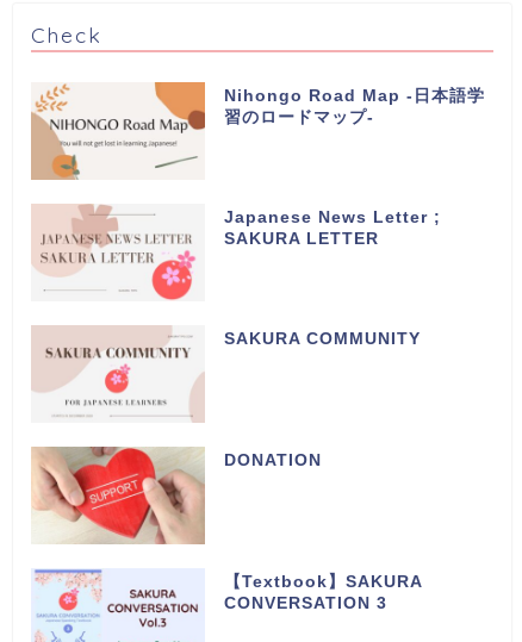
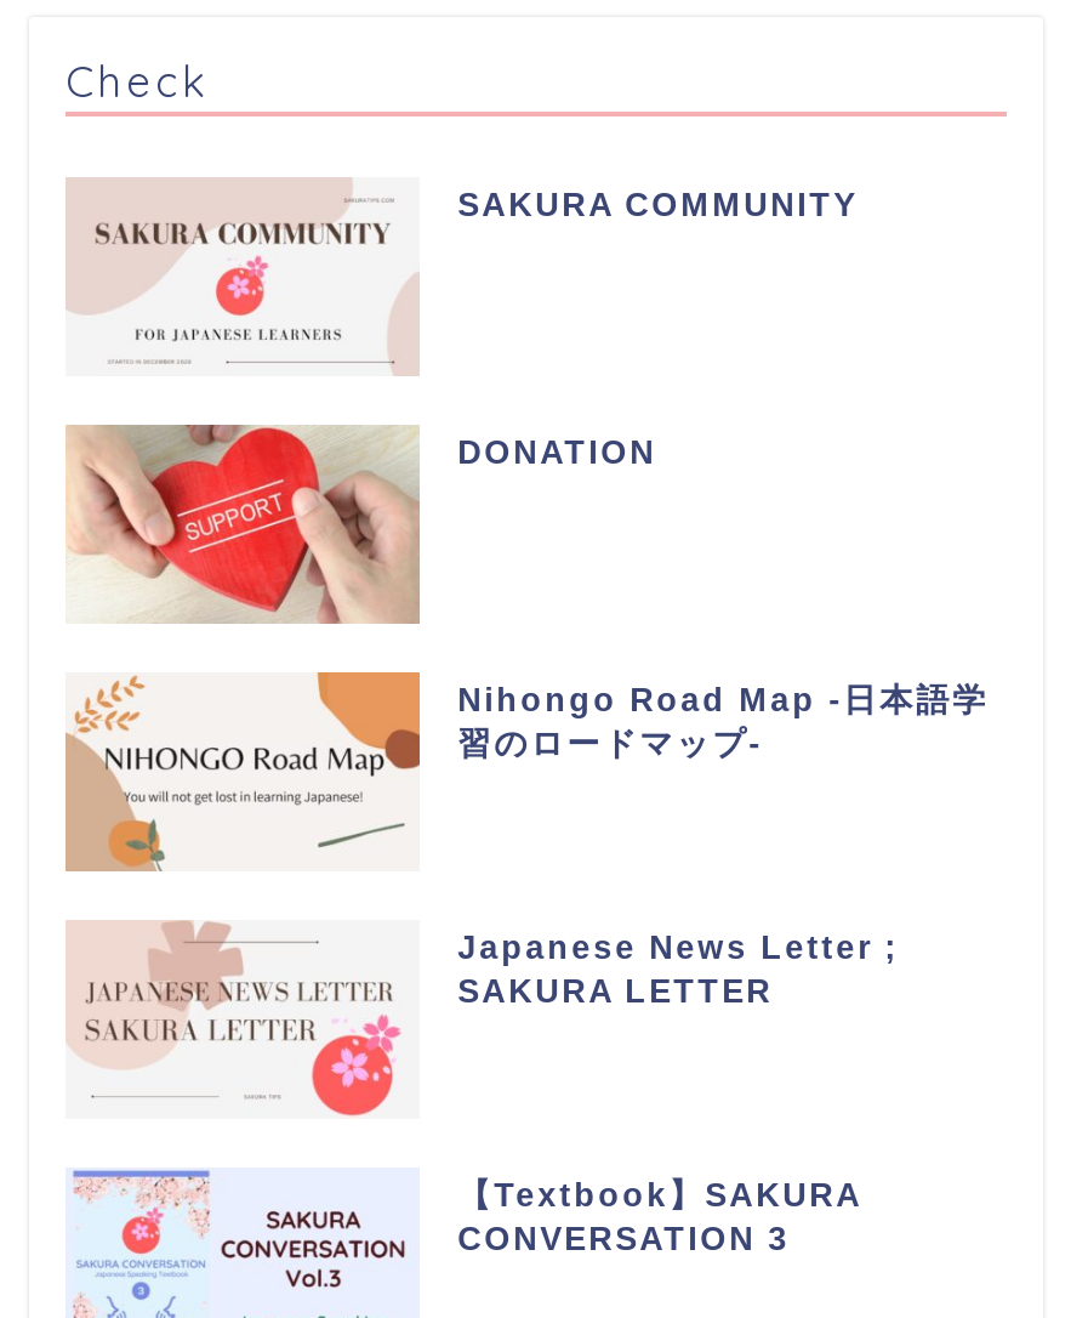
moved down: [image] | Nihongo Road Map -日本語学 | 習のロードマップ- | Japanese News Letter ; | SAKURA LETTER

moved down: [image]

moved up: [image] | SAKURA COMMUNITY

moved up: [image] | DONATION
